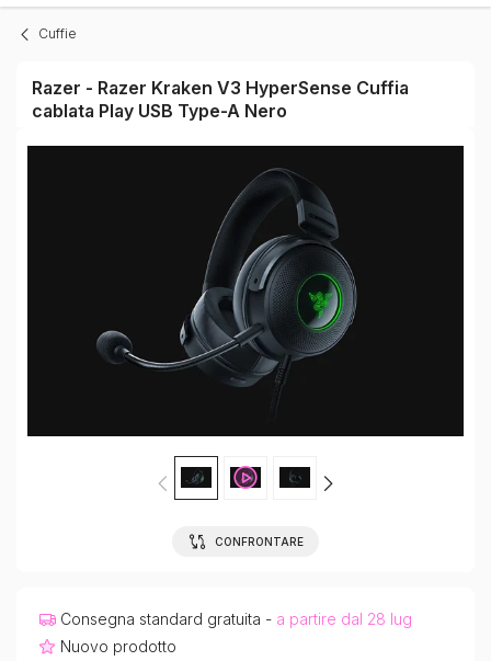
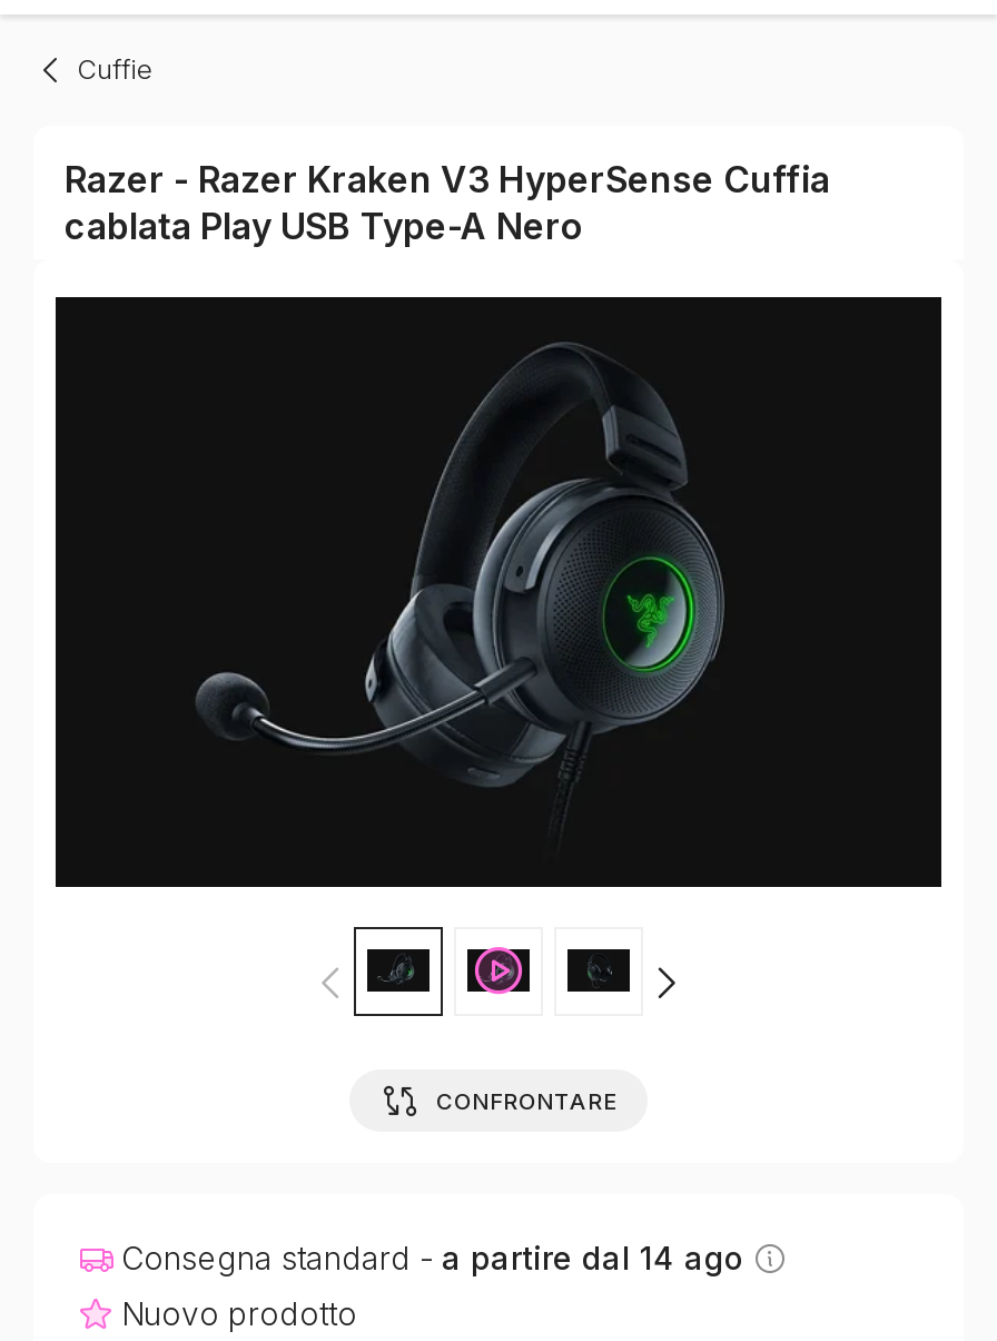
- Consegna standard gratuita - a partire dal 28 lug
+ Consegna standard - a partire dal 14 ago
